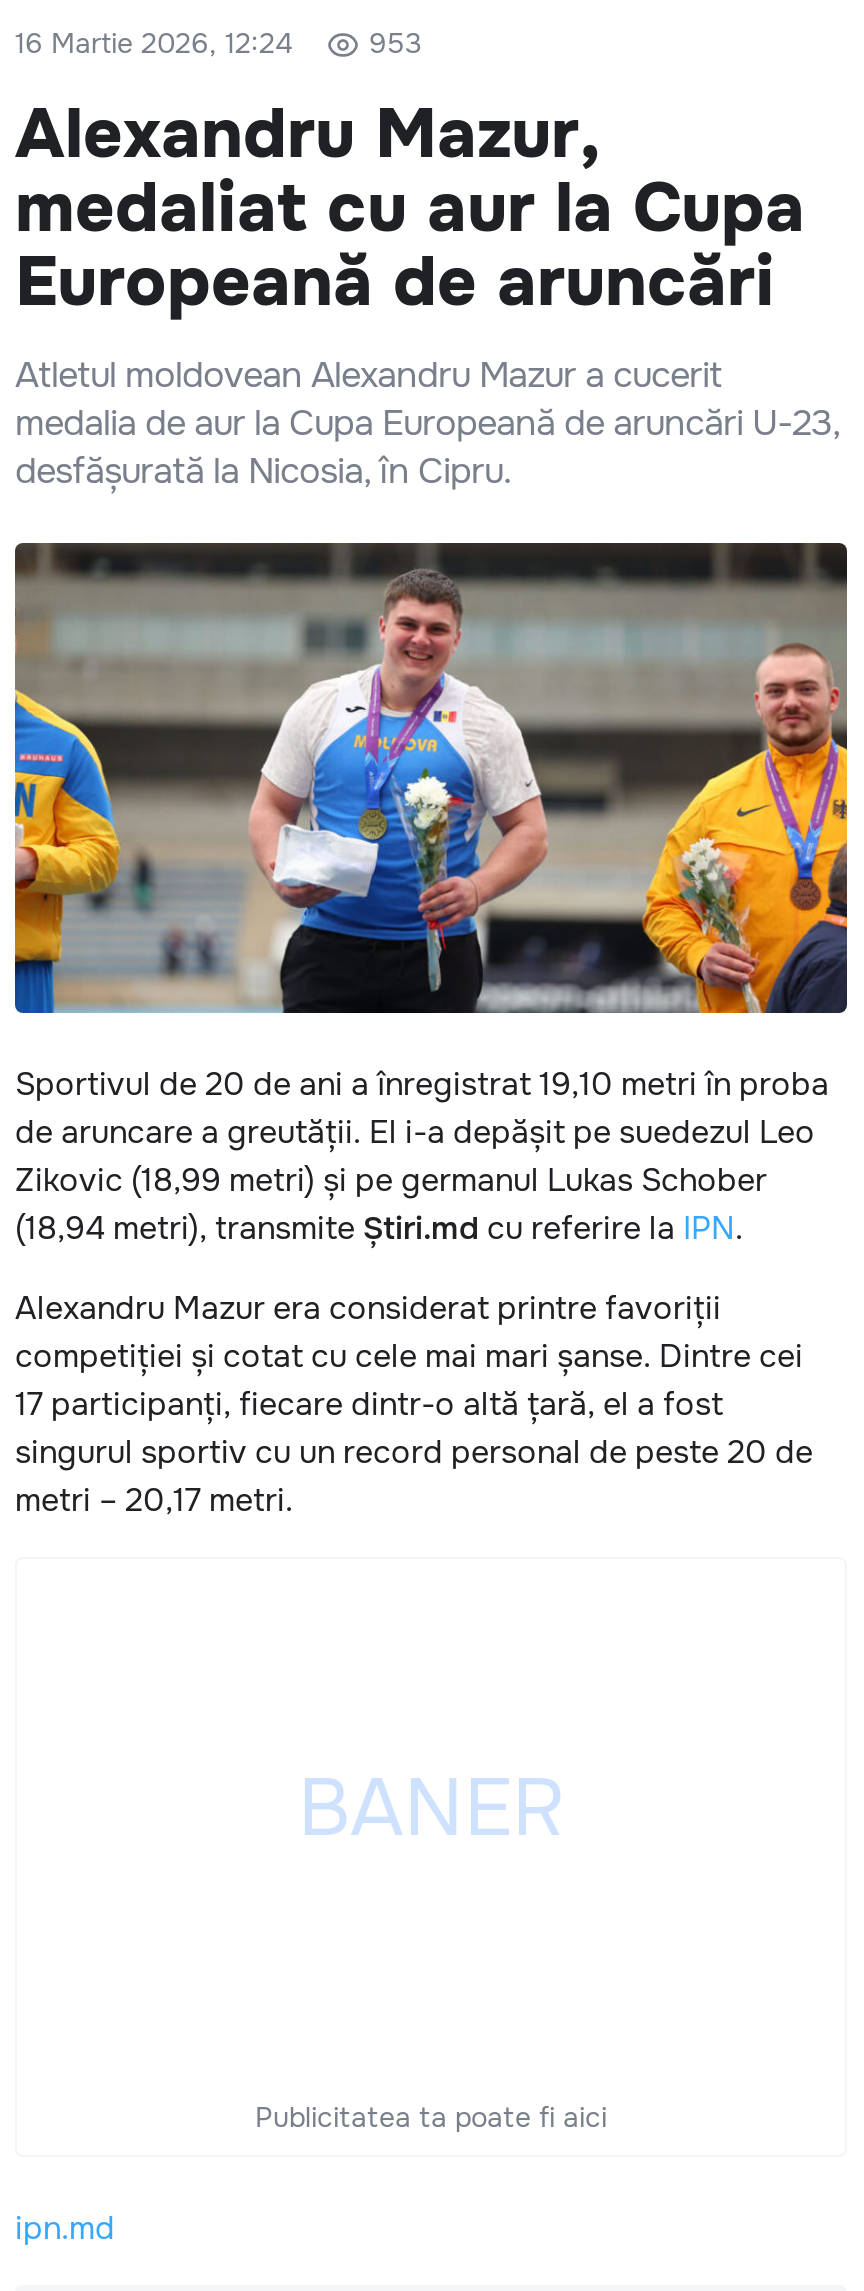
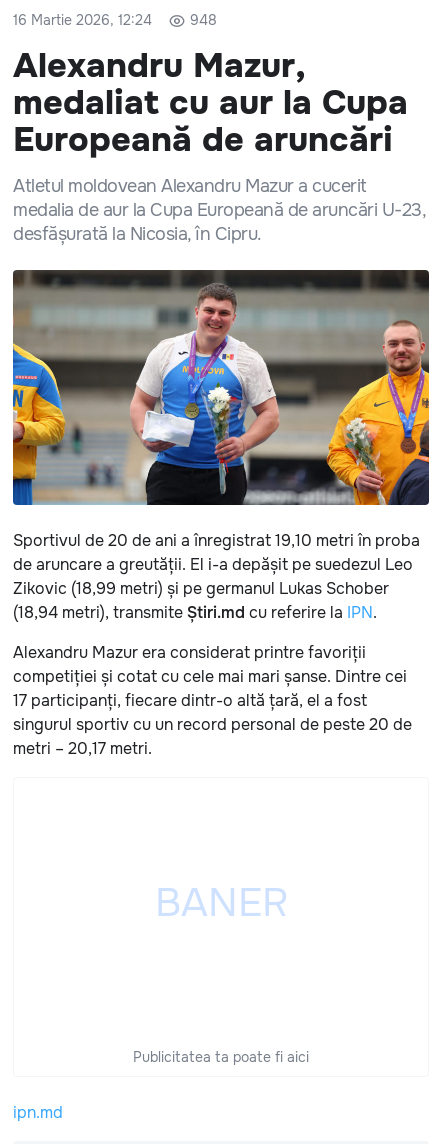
- 953
+ 948
